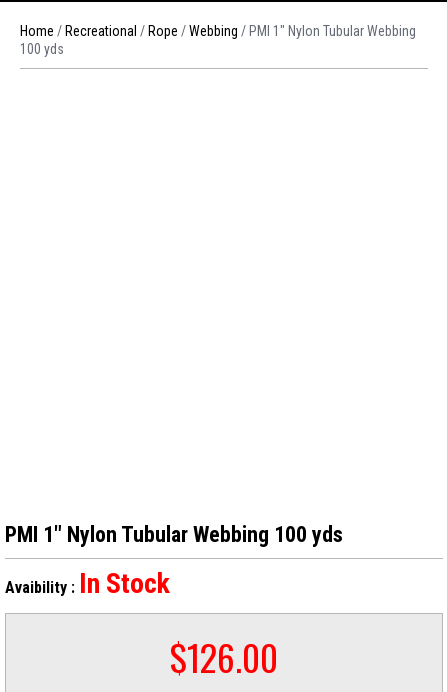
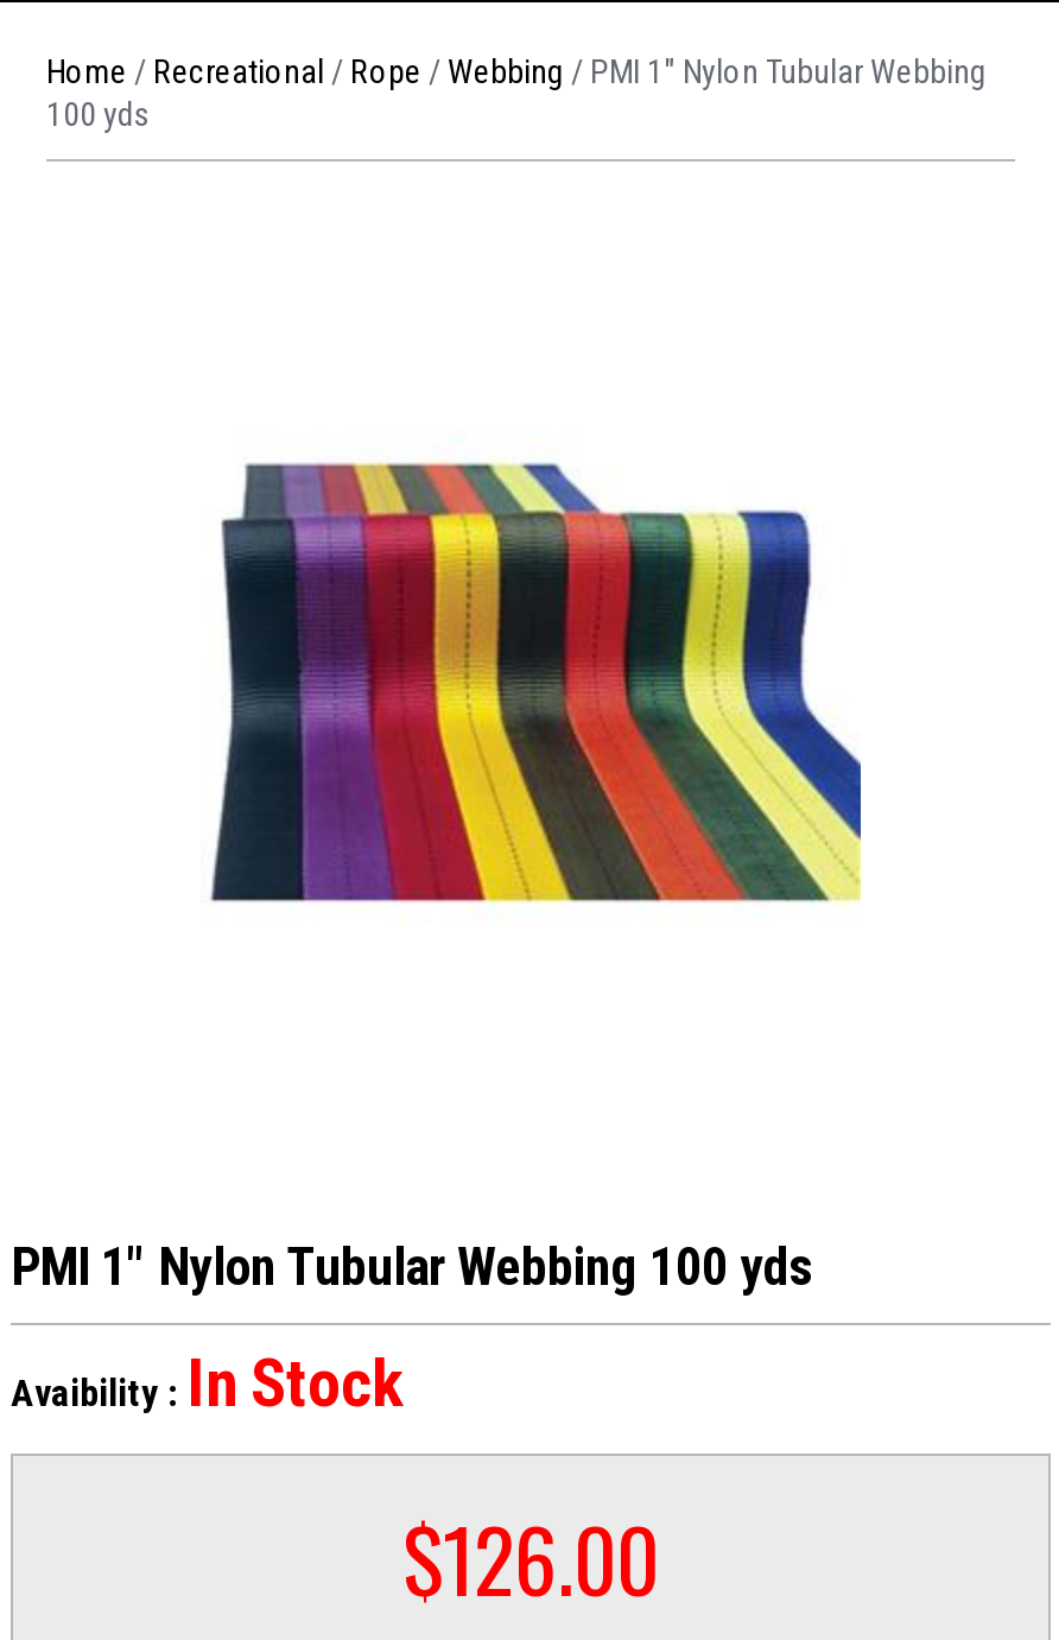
+ [image]
